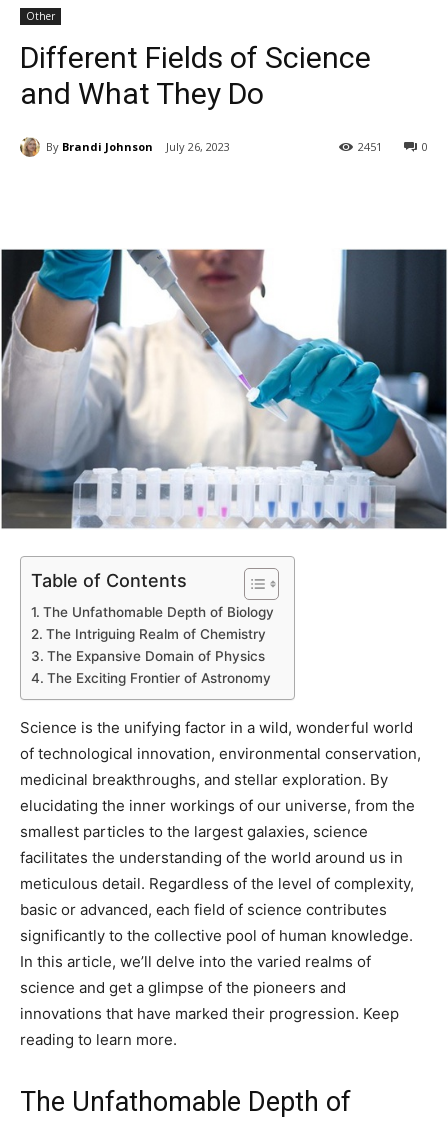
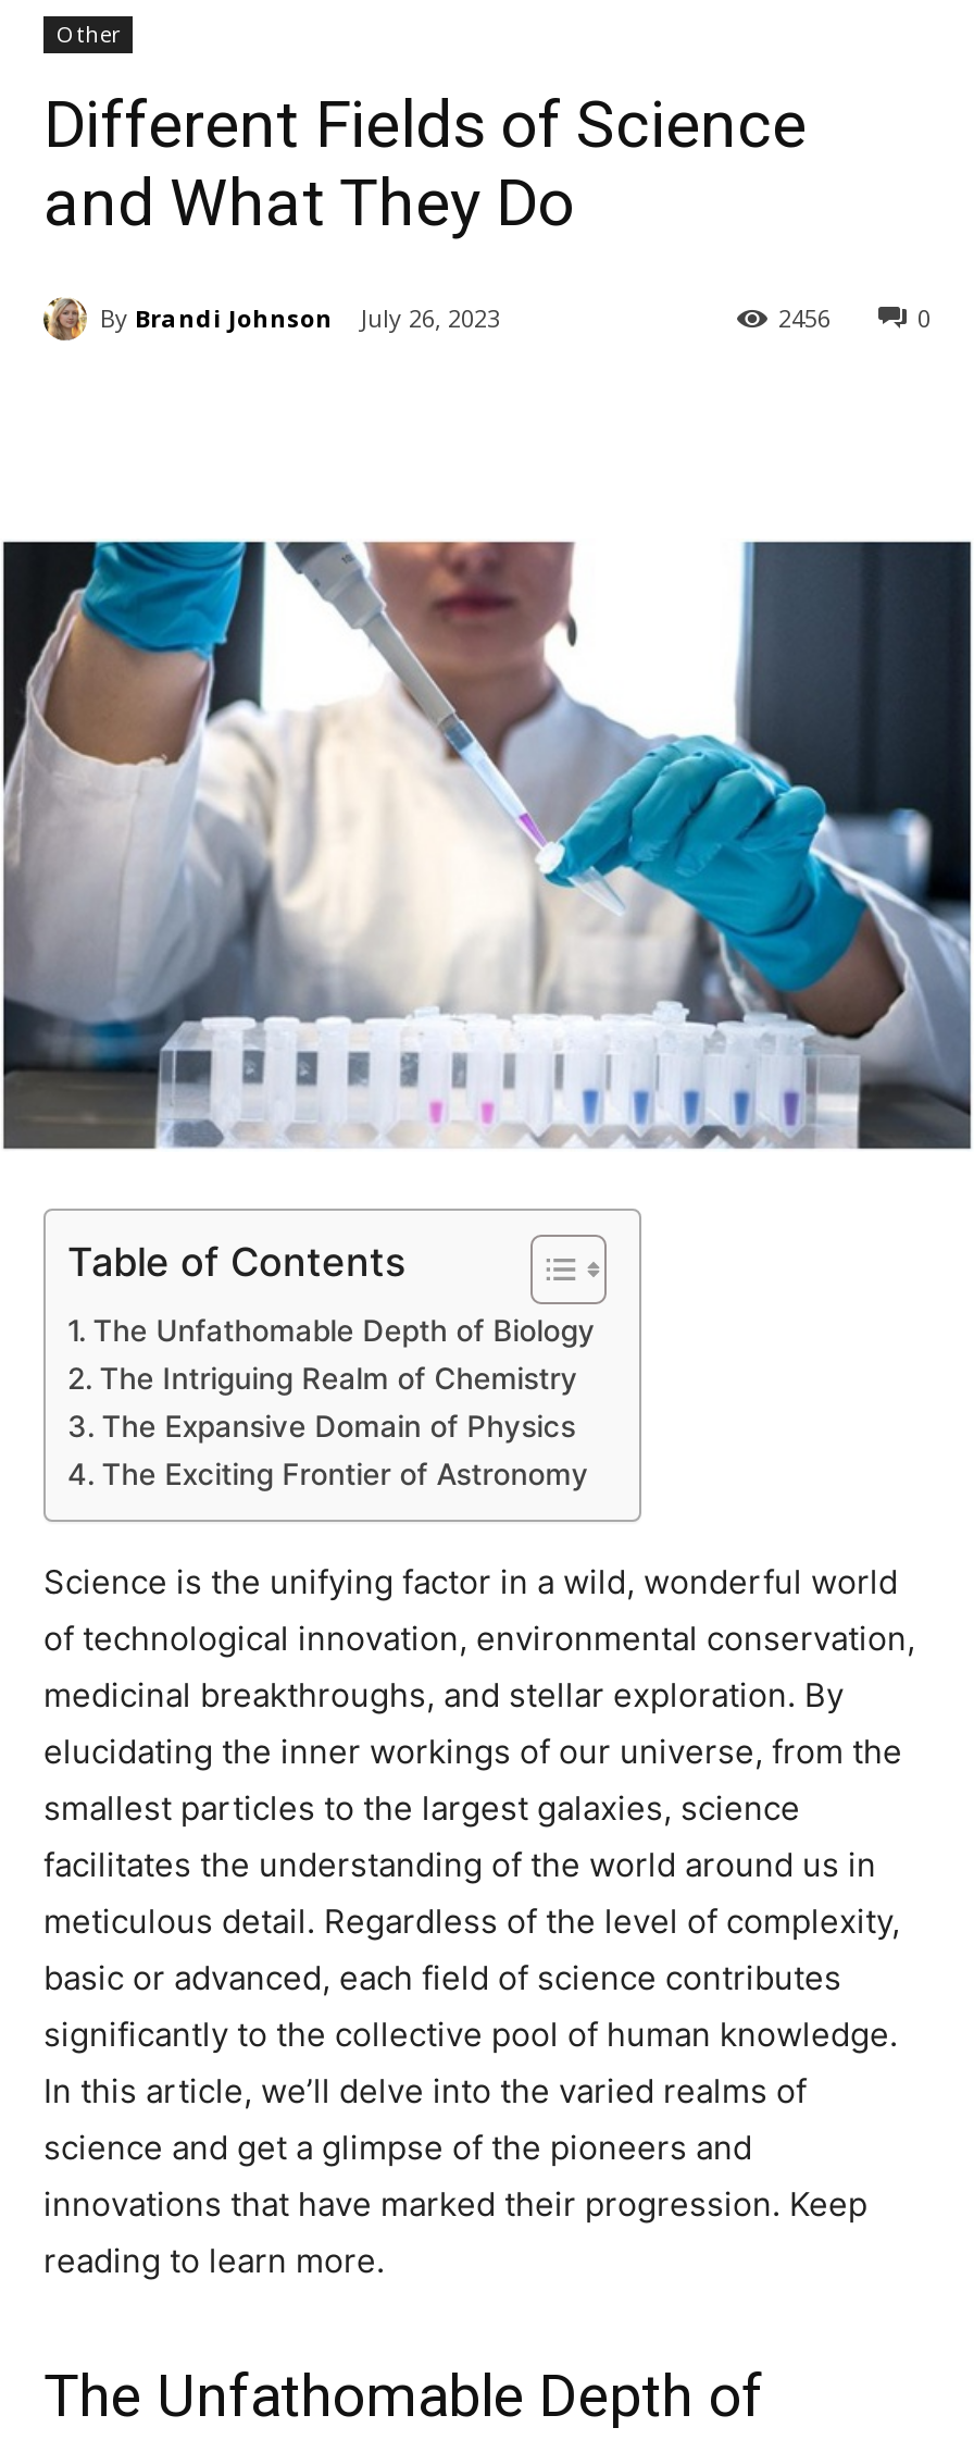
- 2451
+ 2456
